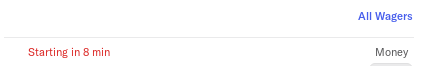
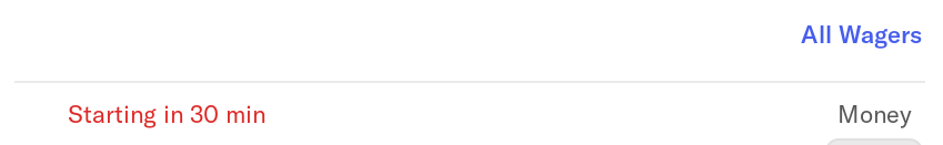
- Starting in 8 min
+ Starting in 30 min
